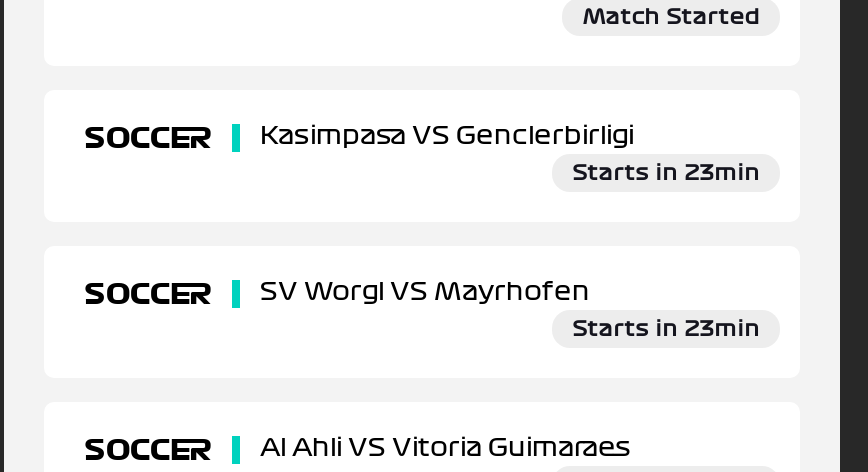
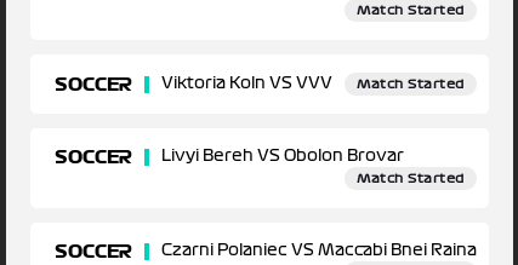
- Kasimpasa VS Genclerbirligi
- Starts in 23min
+ Viktoria Koln VS VVV
+ Match Started

- SV Worgl VS Mayrhofen
+ Livyi Bereh VS Obolon Brovar

- Starts in 23min
+ Match Started

- Al Ahli VS Vitoria Guimaraes
+ Czarni Polaniec VS Maccabi Bnei Raina
